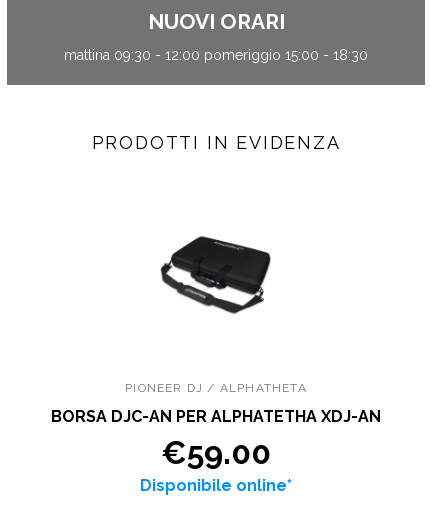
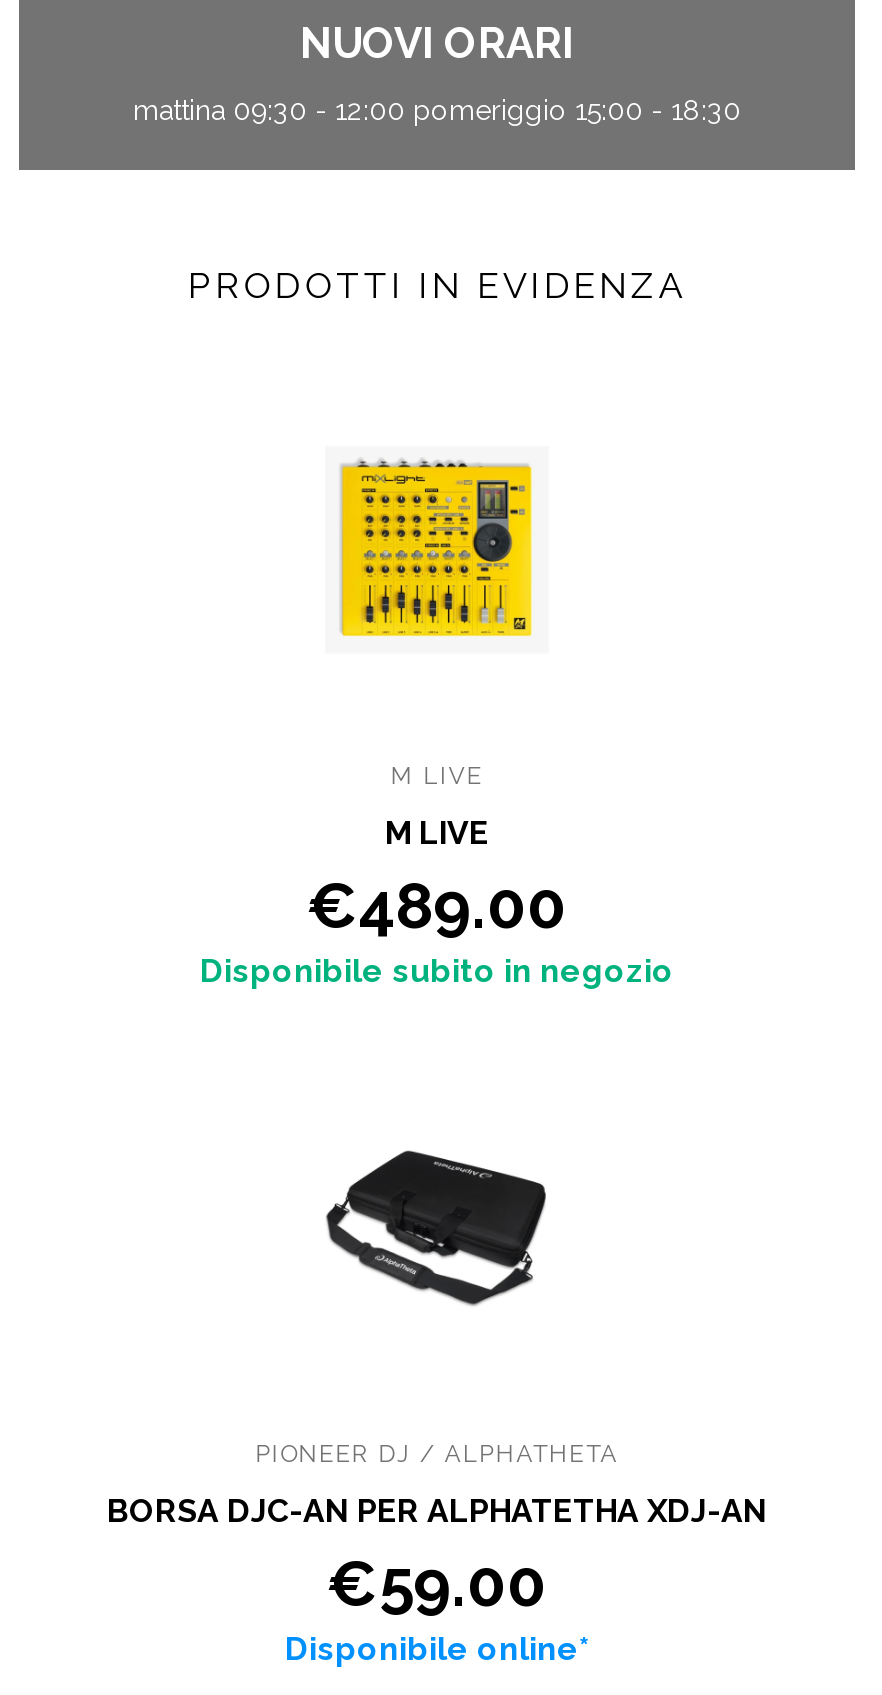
+ M LIVE
+ M LIVE
+ €489.00
+ Disponibile subito in negozio

+ [image]
